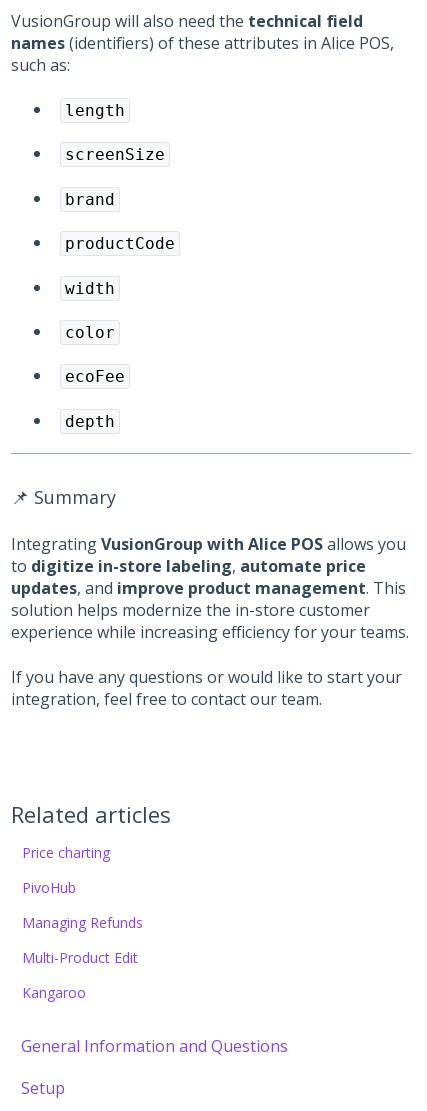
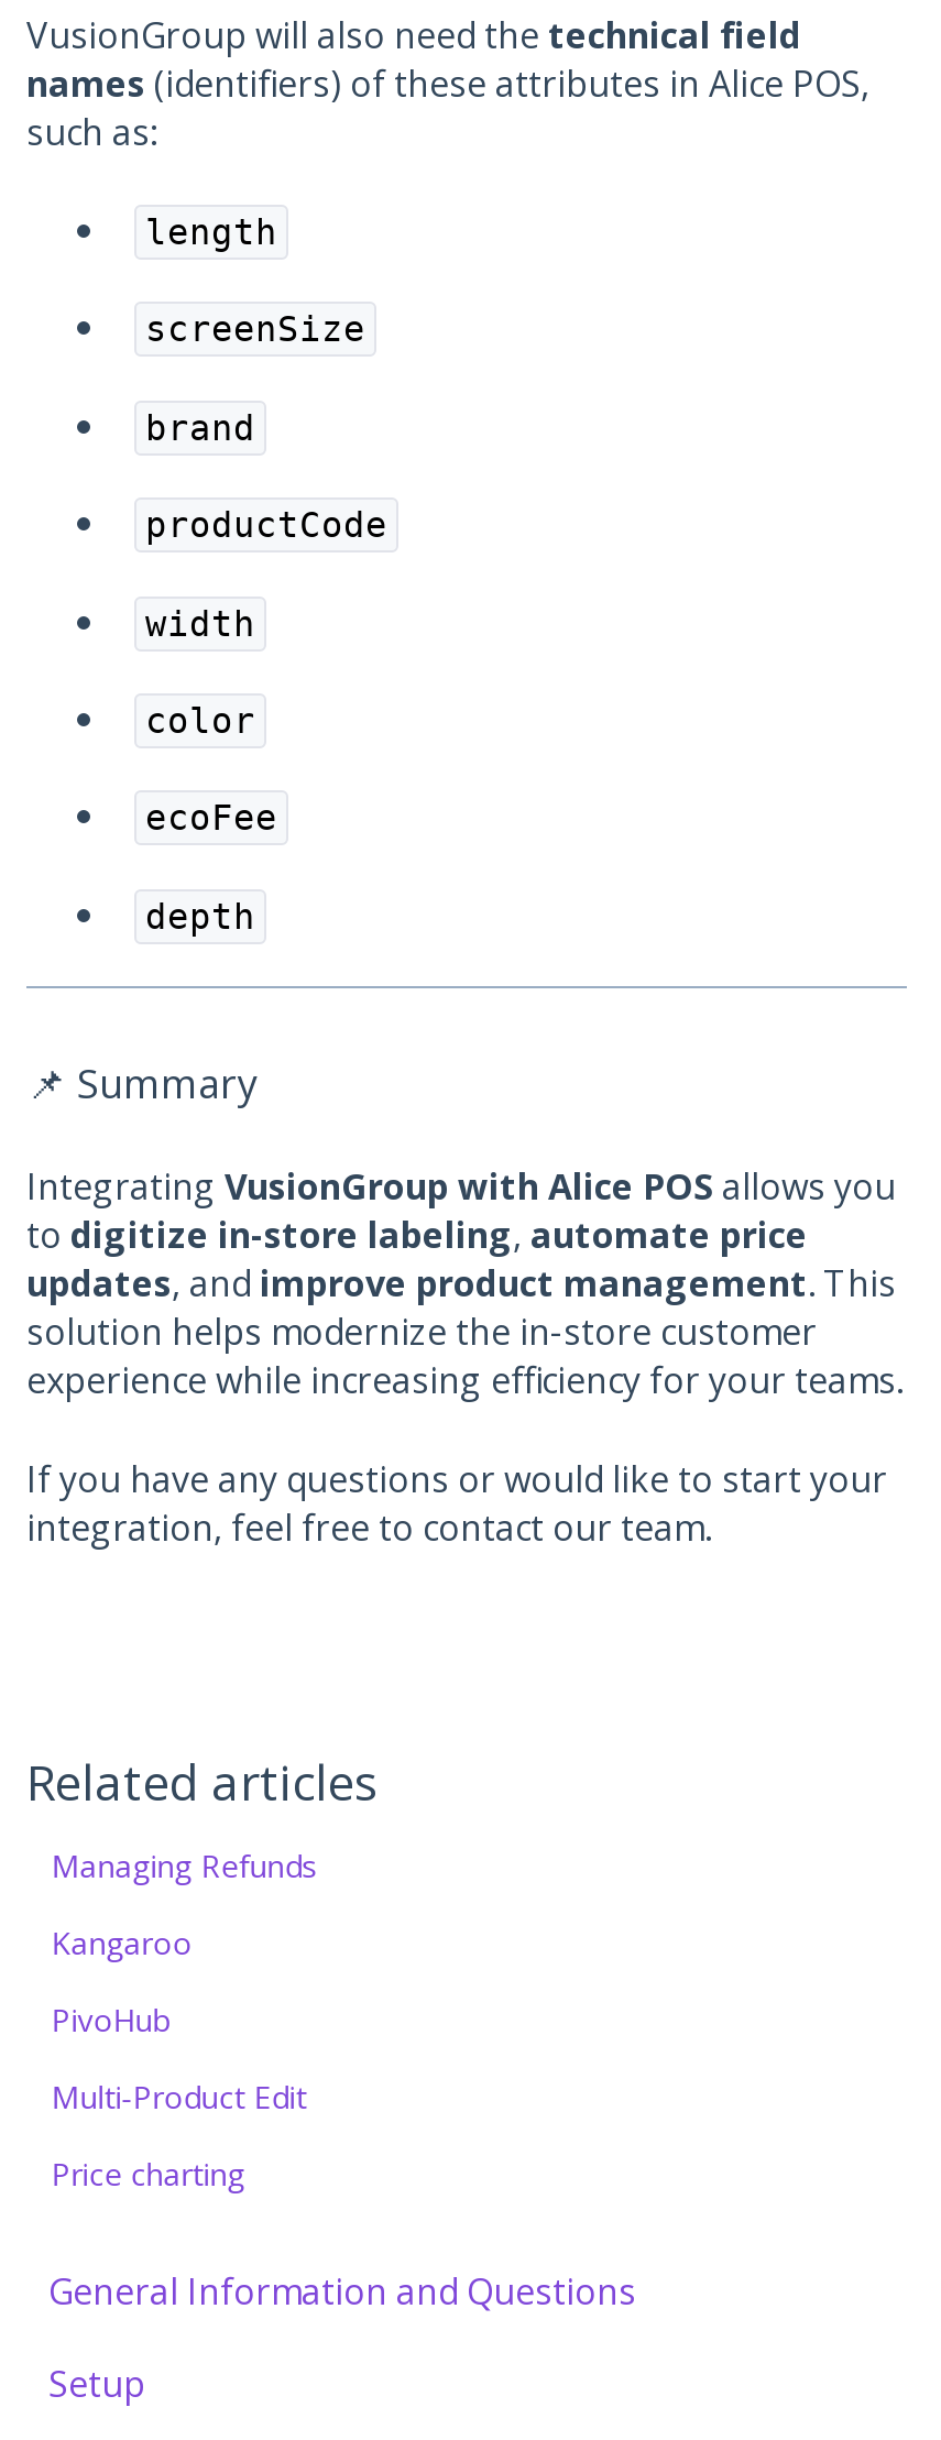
moved down: Price charting

moved up: PivoHub | Managing Refunds | Multi-Product Edit | Kangaroo
